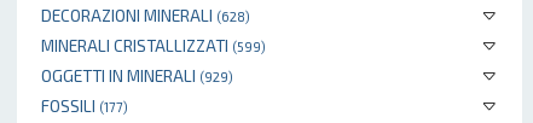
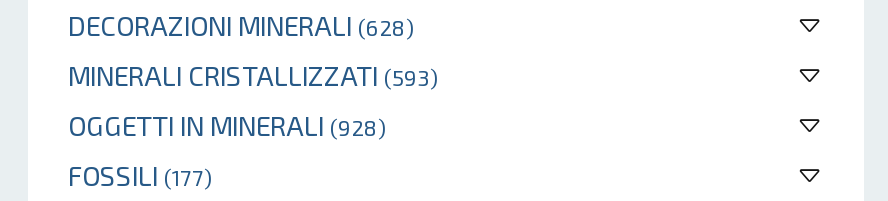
- MINERALI CRISTALLIZZATI (599)
+ MINERALI CRISTALLIZZATI (593)

- OGGETTI IN MINERALI (929)
+ OGGETTI IN MINERALI (928)
